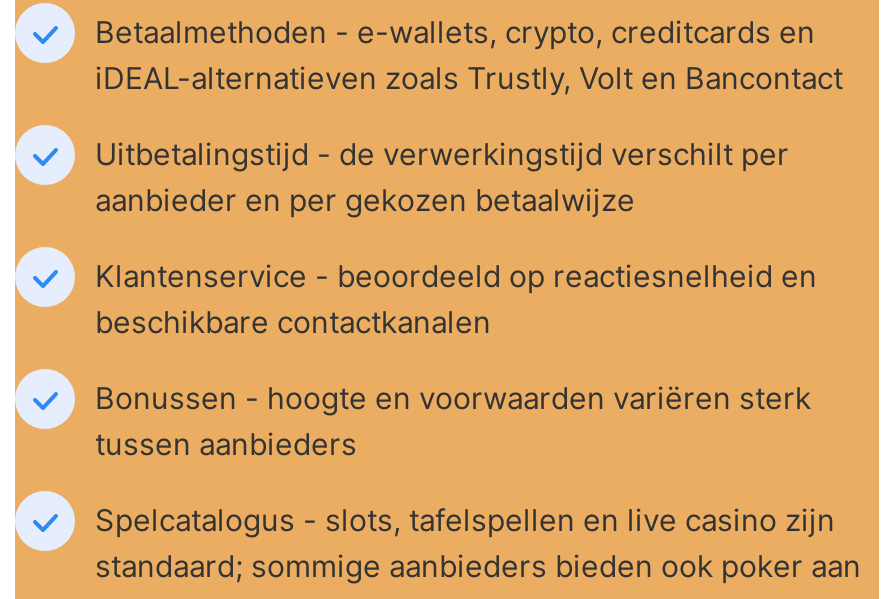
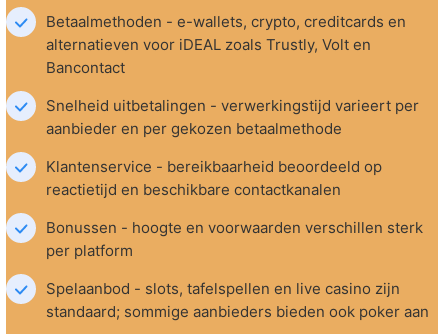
- iDEAL-alternatieven zoals Trustly, Volt en Bancontact
+ alternatieven voor iDEAL zoals Trustly, Volt en
+ Bancontact

- Uitbetalingstijd - de verwerkingstijd verschilt per
- aanbieder en per gekozen betaalwijze
+ Snelheid uitbetalingen - verwerkingstijd varieert per
+ aanbieder en per gekozen betaalmethode

- Klantenservice - beoordeeld op reactiesnelheid en
- beschikbare contactkanalen
+ Klantenservice - bereikbaarheid beoordeeld op
+ reactietijd en beschikbare contactkanalen

- Bonussen - hoogte en voorwaarden variëren sterk
- tussen aanbieders
+ Bonussen - hoogte en voorwaarden verschillen sterk
+ per platform

- Spelcatalogus - slots, tafelspellen en live casino zijn
+ Spelaanbod - slots, tafelspellen en live casino zijn
